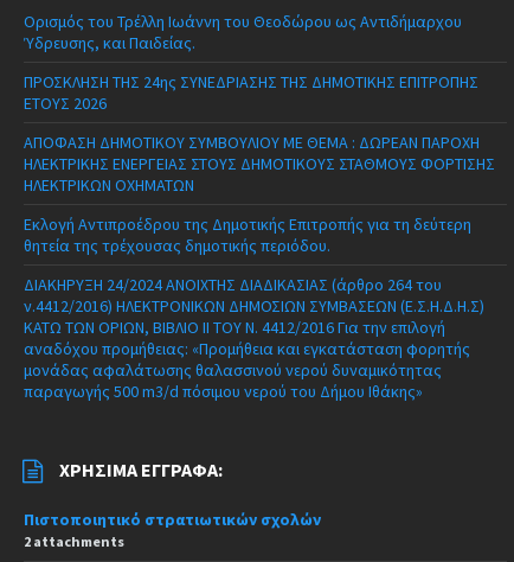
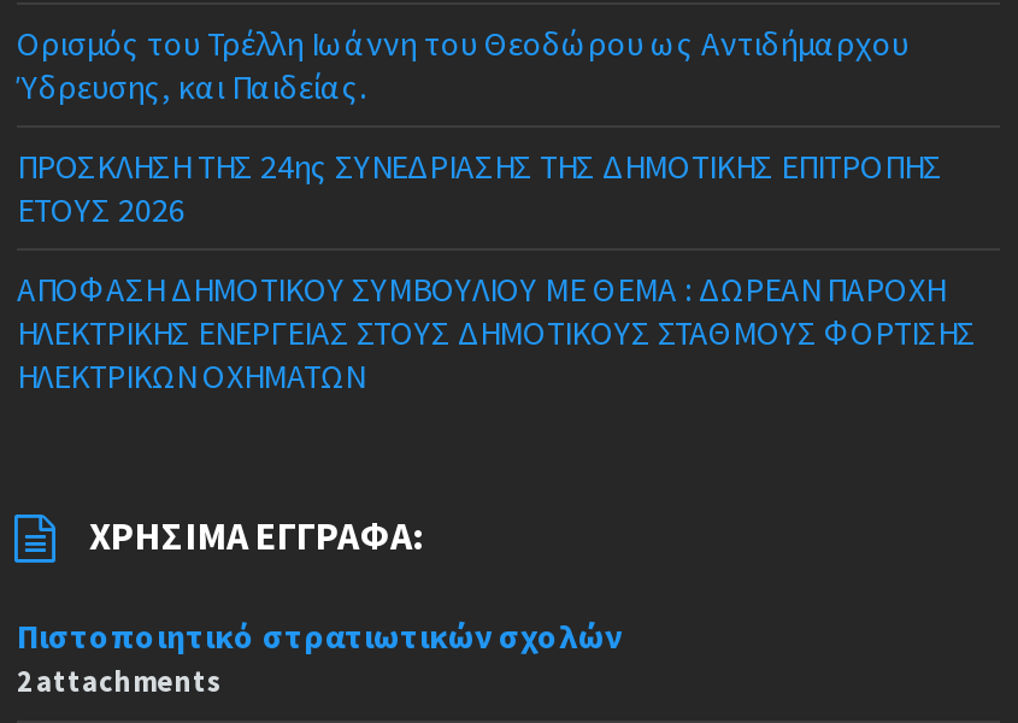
- Εκλογή Αντιπροέδρου της Δημοτικής Επιτροπής για τη δεύτερη
- θητεία της τρέχουσας δημοτικής περιόδου.
- ΔΙΑΚΗΡΥΞΗ 24/2024 ΑΝΟΙΧΤΗΣ ΔΙΑΔΙΚΑΣΙΑΣ (άρθρο 264 του
- ν.4412/2016) ΗΛΕΚΤΡΟΝΙΚΩΝ ΔΗΜΟΣΙΩΝ ΣΥΜΒΑΣΕΩΝ (Ε.Σ.Η.Δ.Η.Σ)
- ΚΑΤΩ ΤΩΝ ΟΡΙΩΝ, ΒΙΒΛΙΟ ΙΙ ΤΟΥ Ν. 4412/2016 Για την επιλογή
- αναδόχου προμήθειας: «Προμήθεια και εγκατάσταση φορητής
- μονάδας αφαλάτωσης θαλασσινού νερού δυναμικότητας
- παραγωγής 500 m3/d πόσιμου νερού του Δήμου Ιθάκης»
